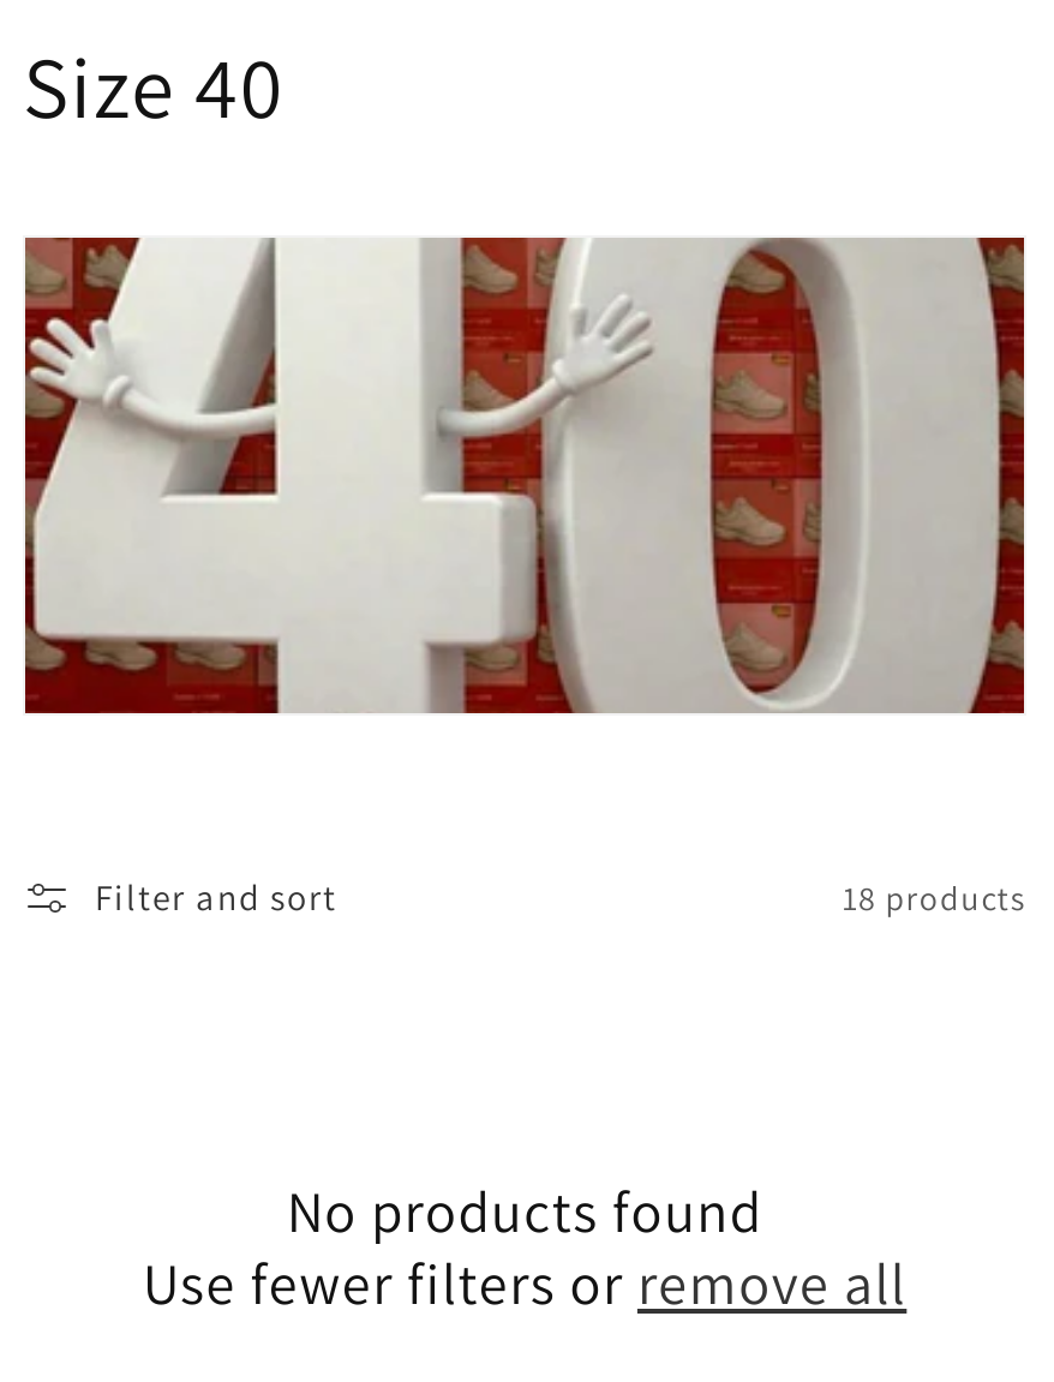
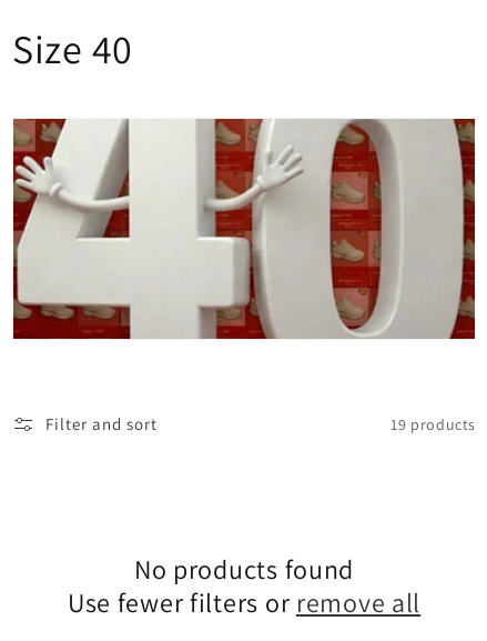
- 18 products
+ 19 products
